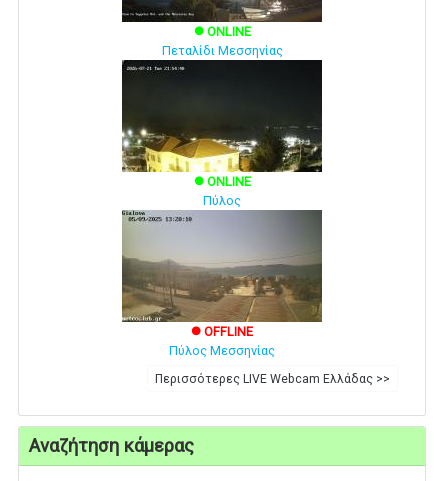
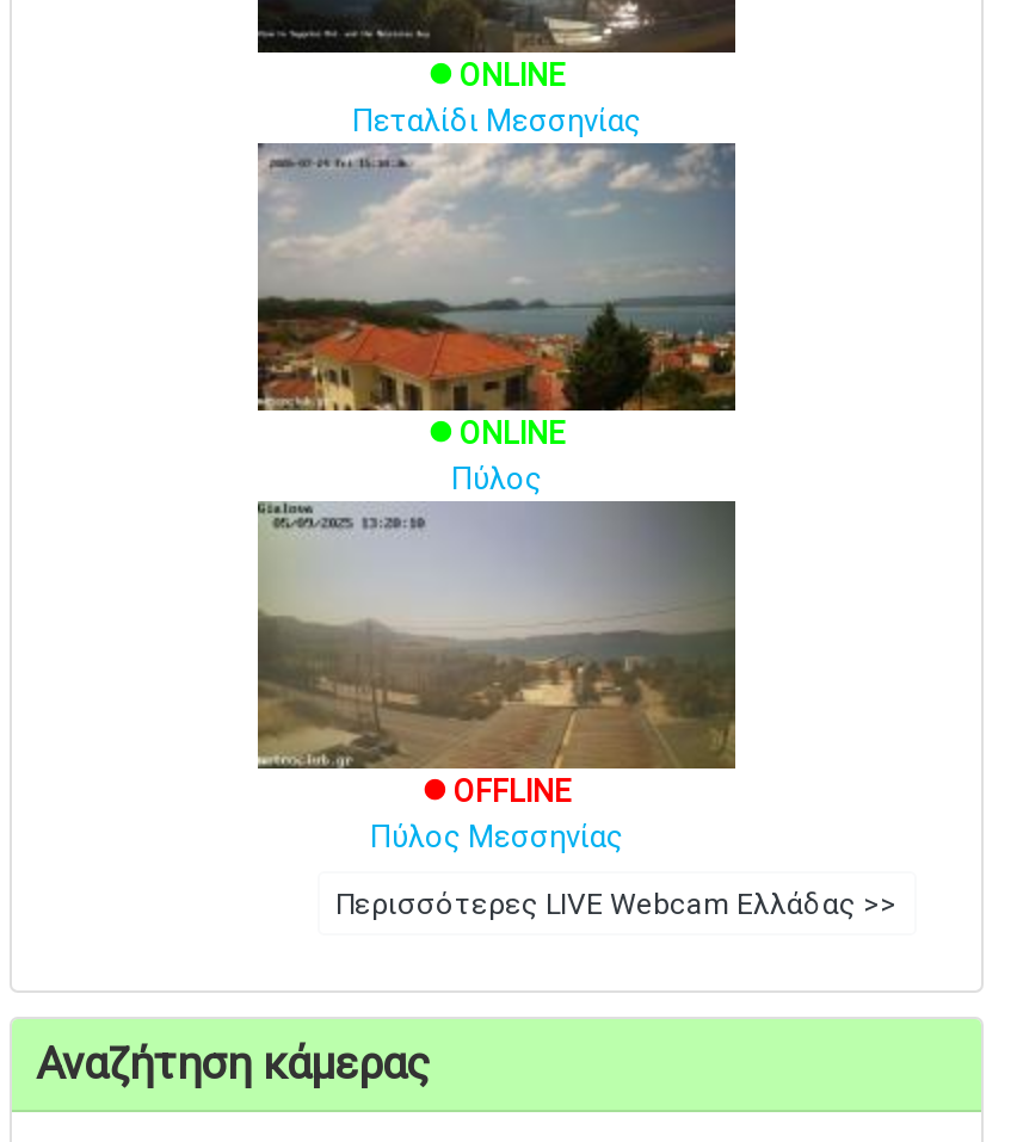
- [image]
+ [image]
